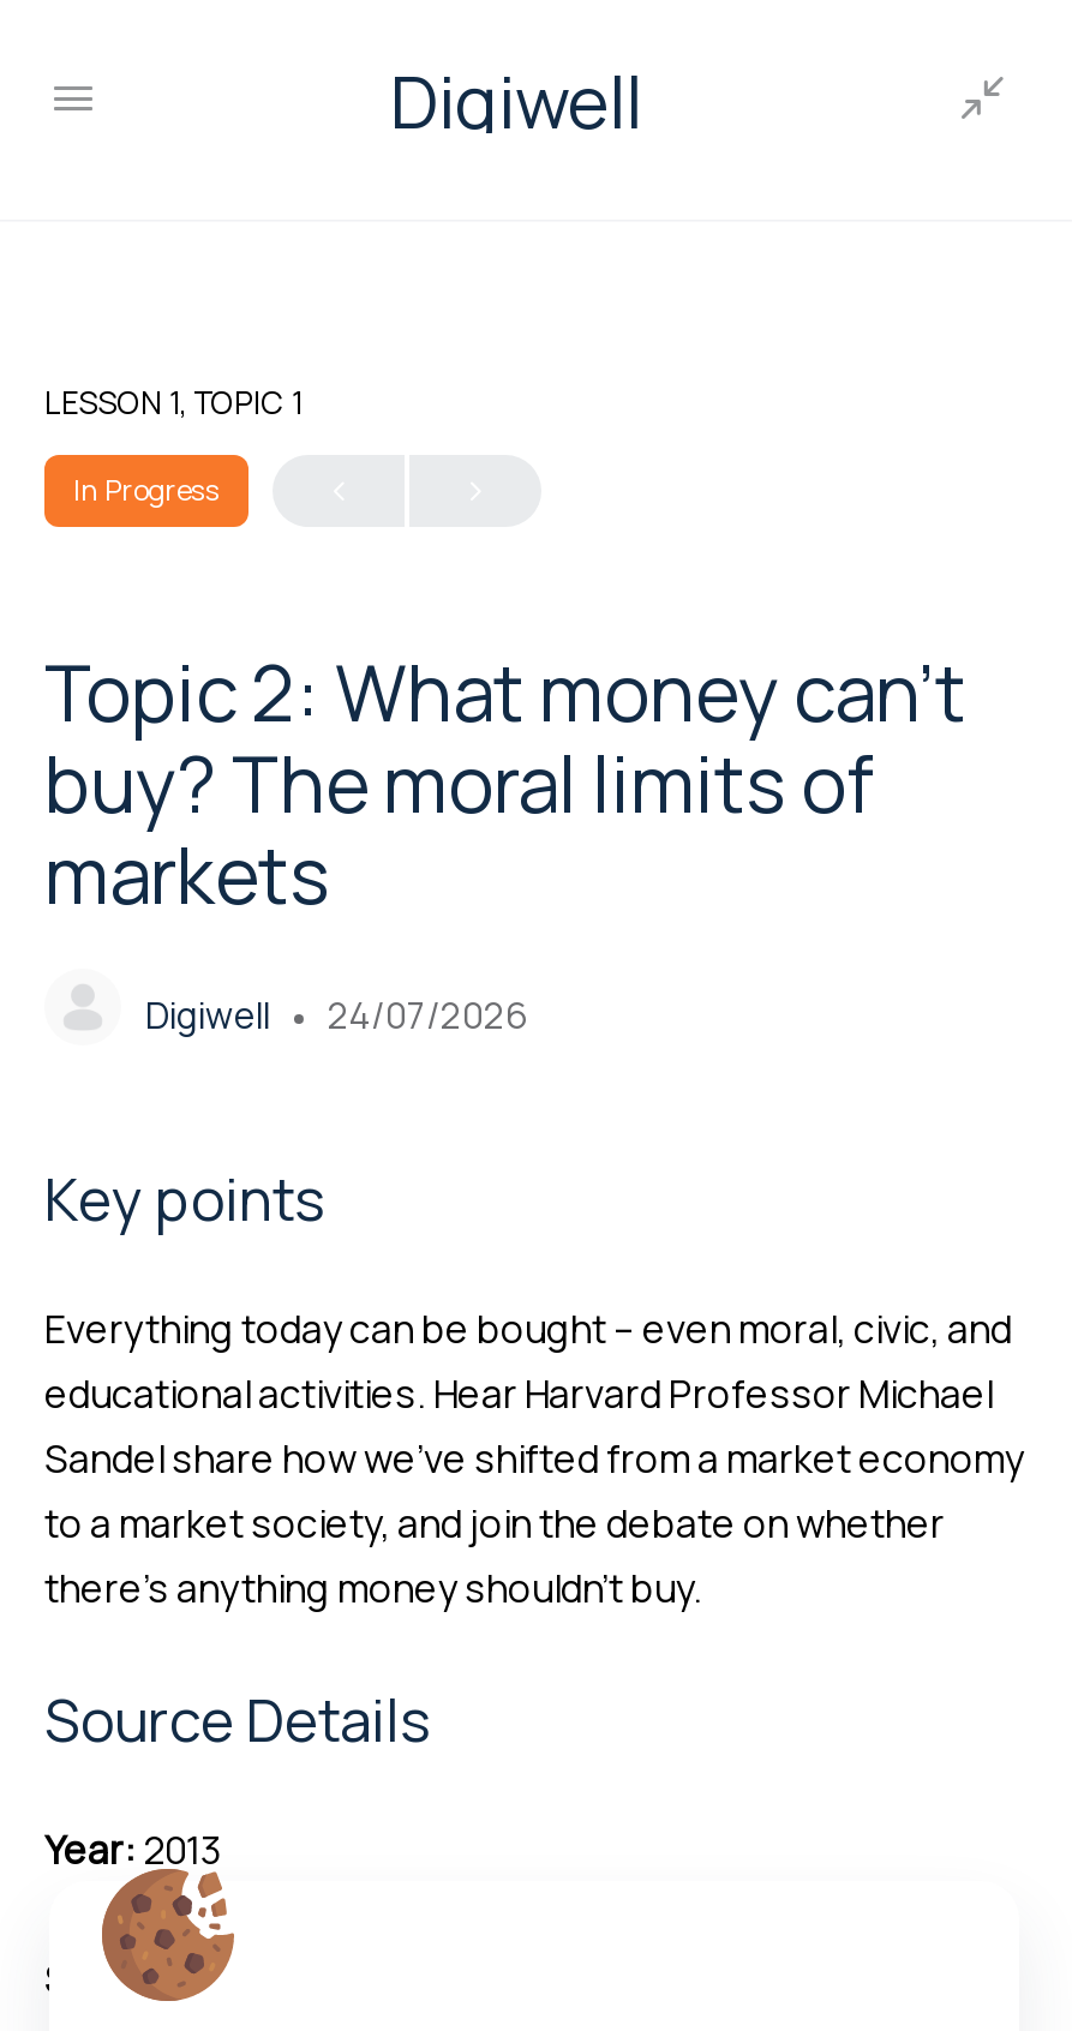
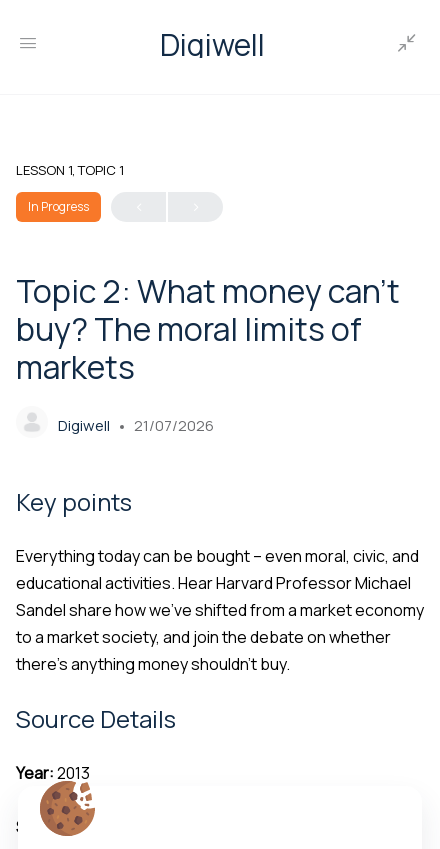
- Digiwell 24/07/2026
+ Digiwell 21/07/2026
